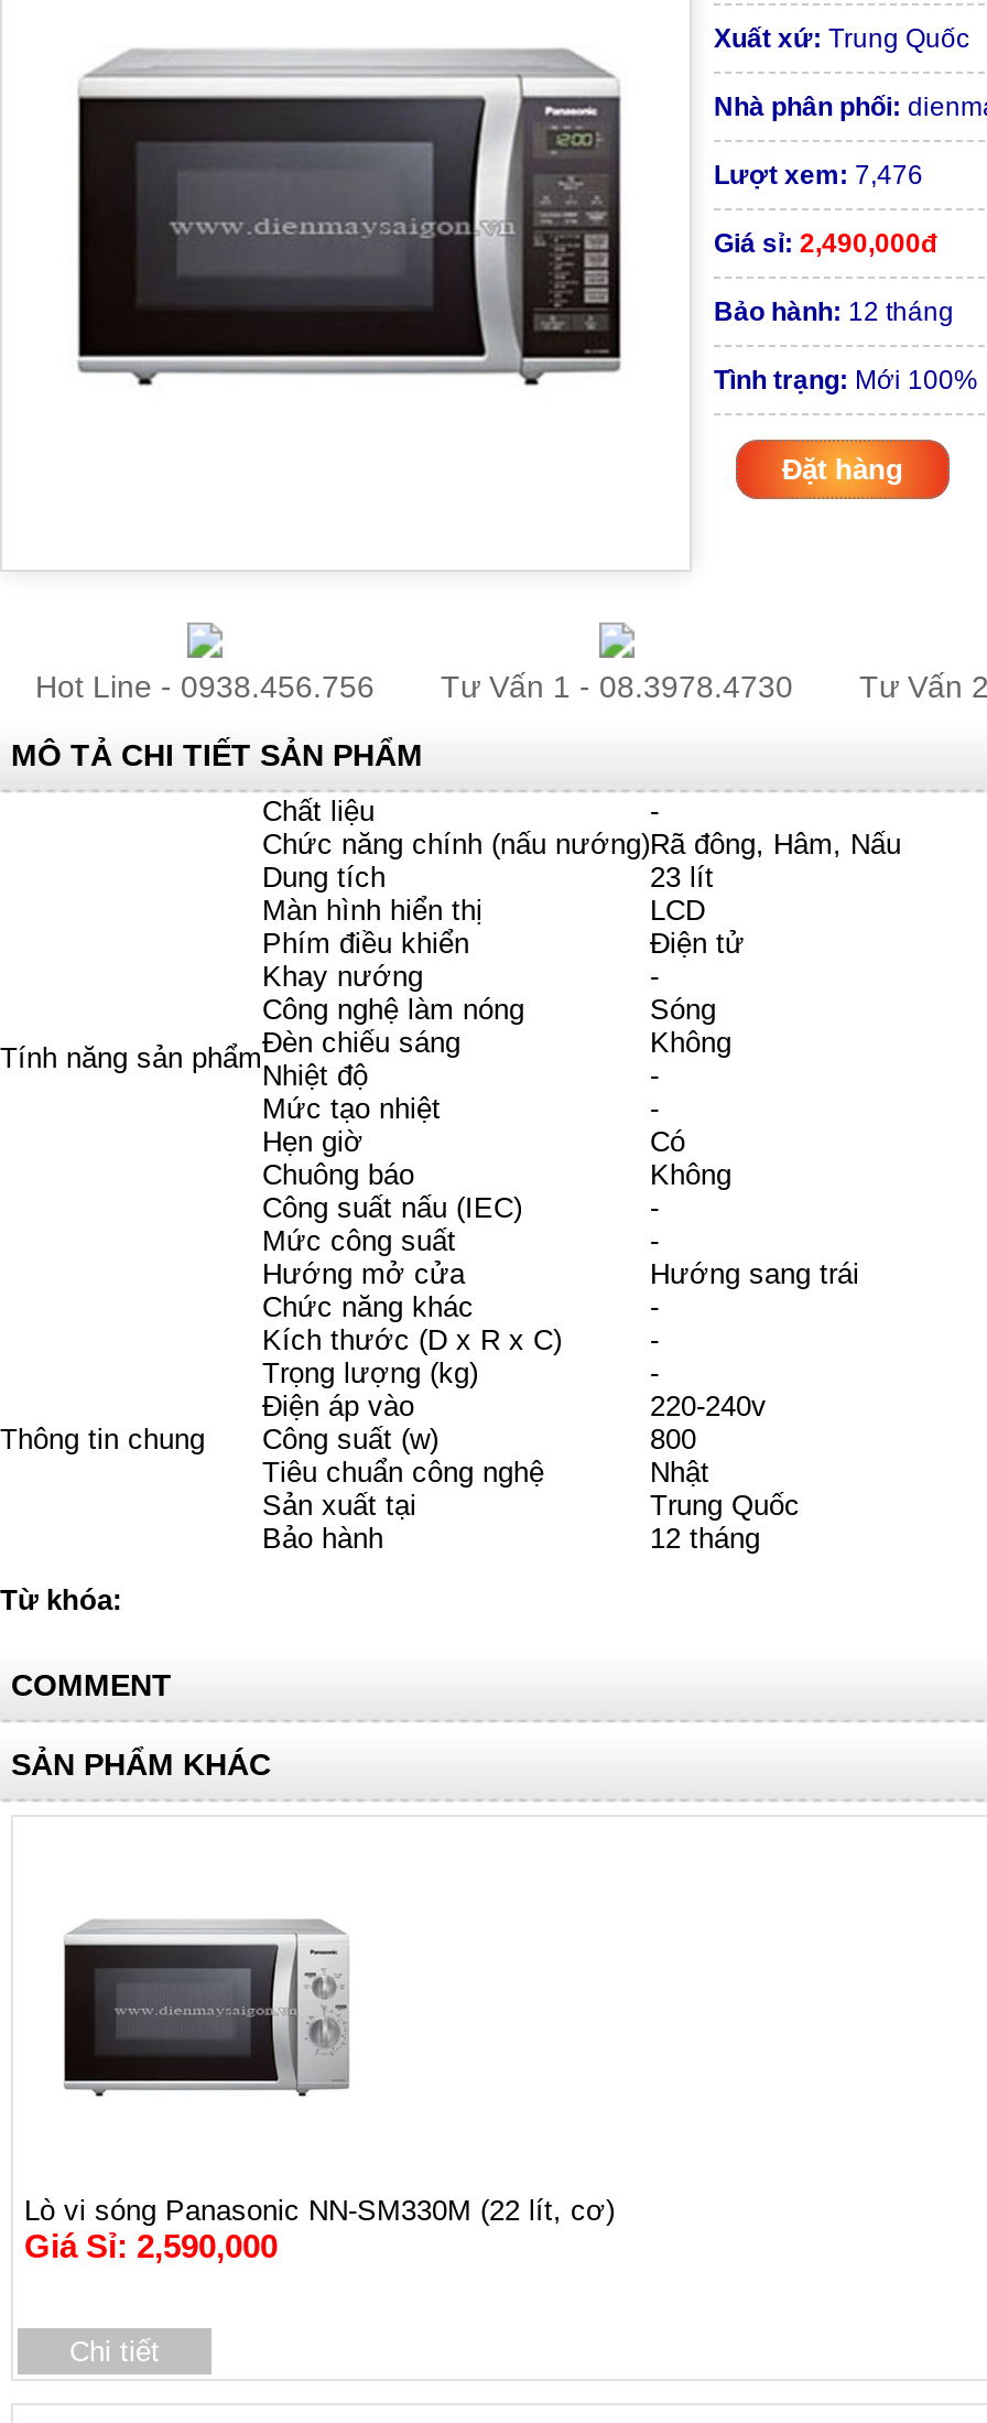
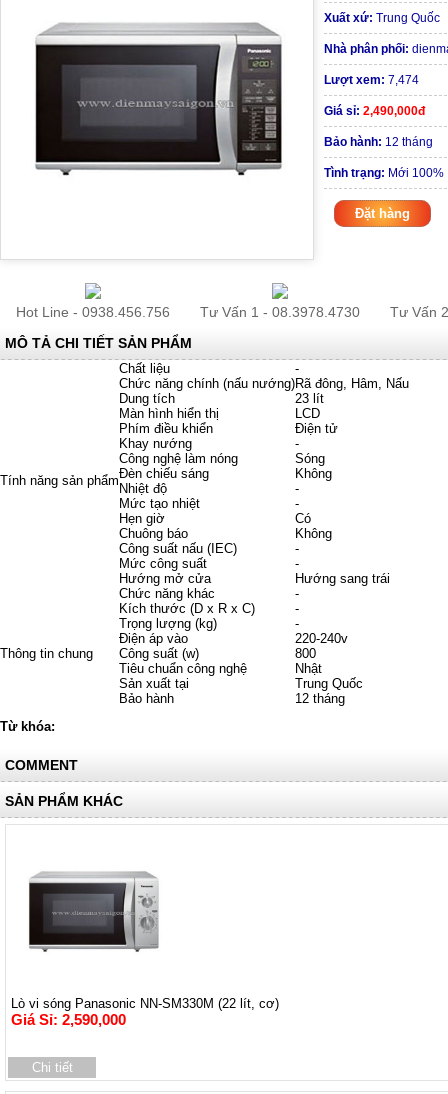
- Lượt xem: 7,476
+ Lượt xem: 7,474
